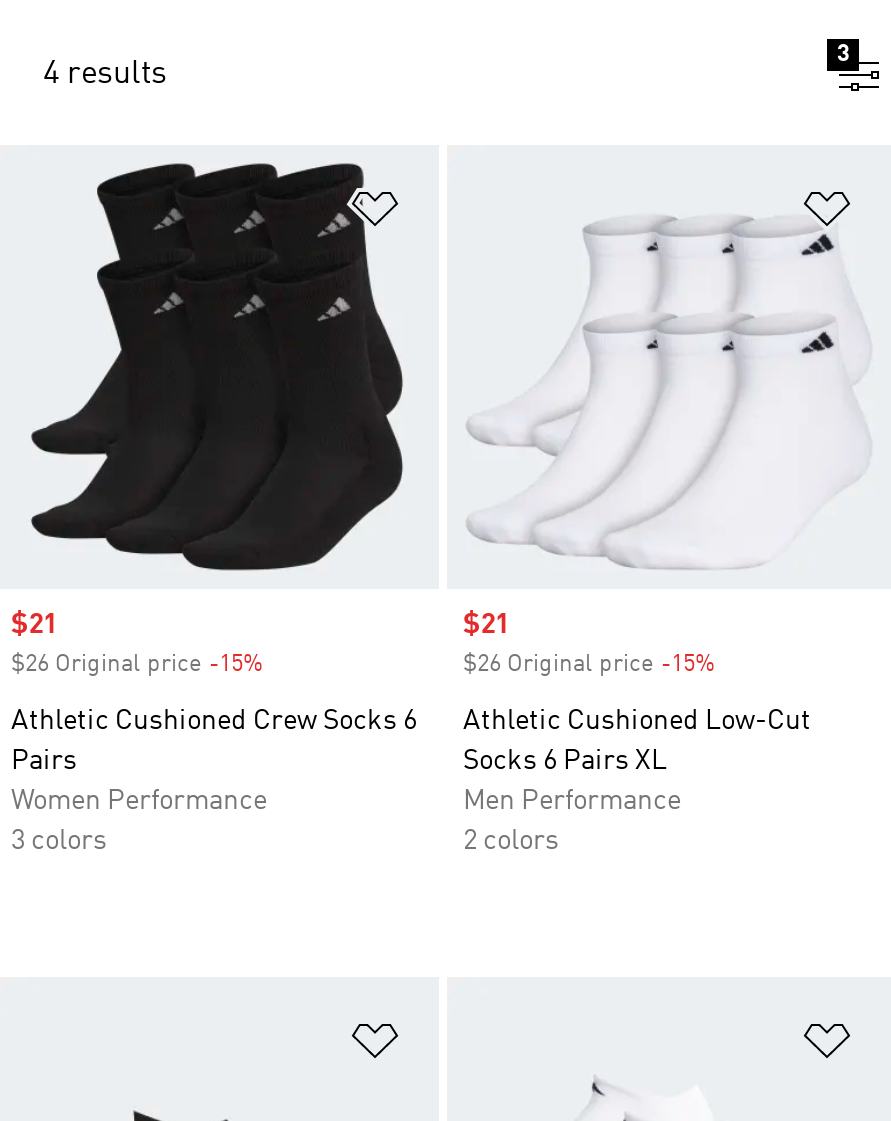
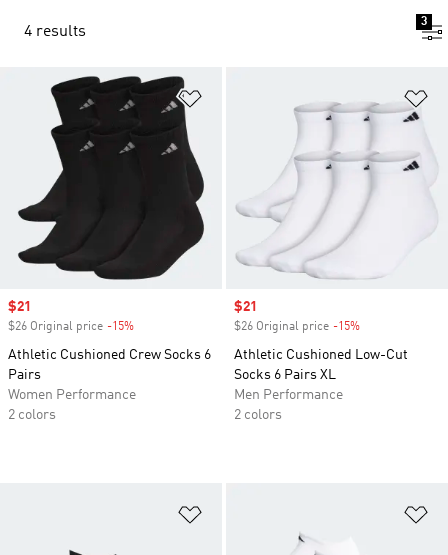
- 3 colors
+ 2 colors
